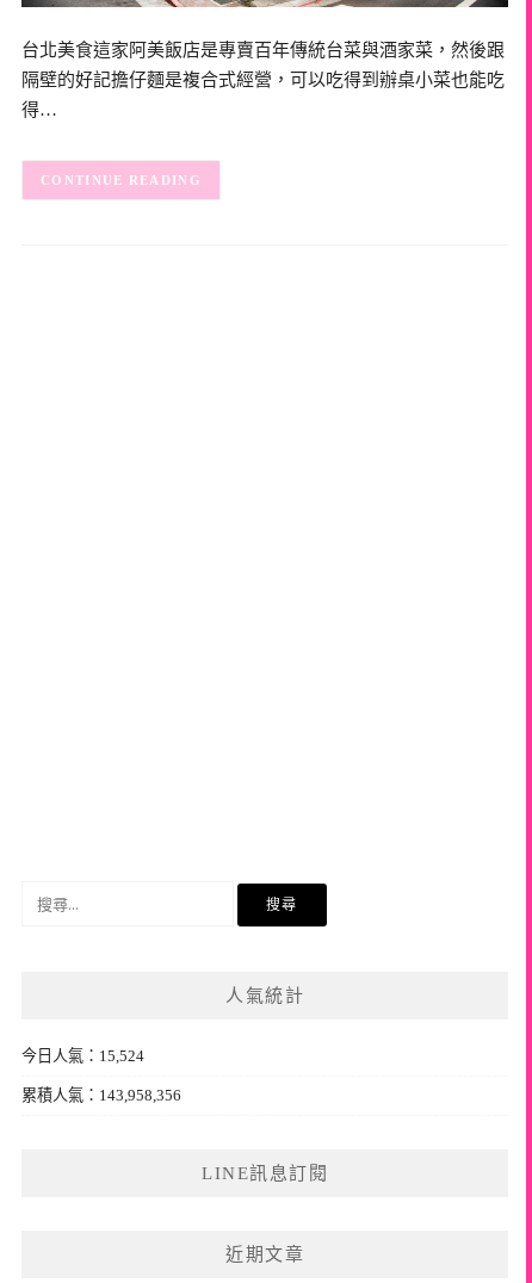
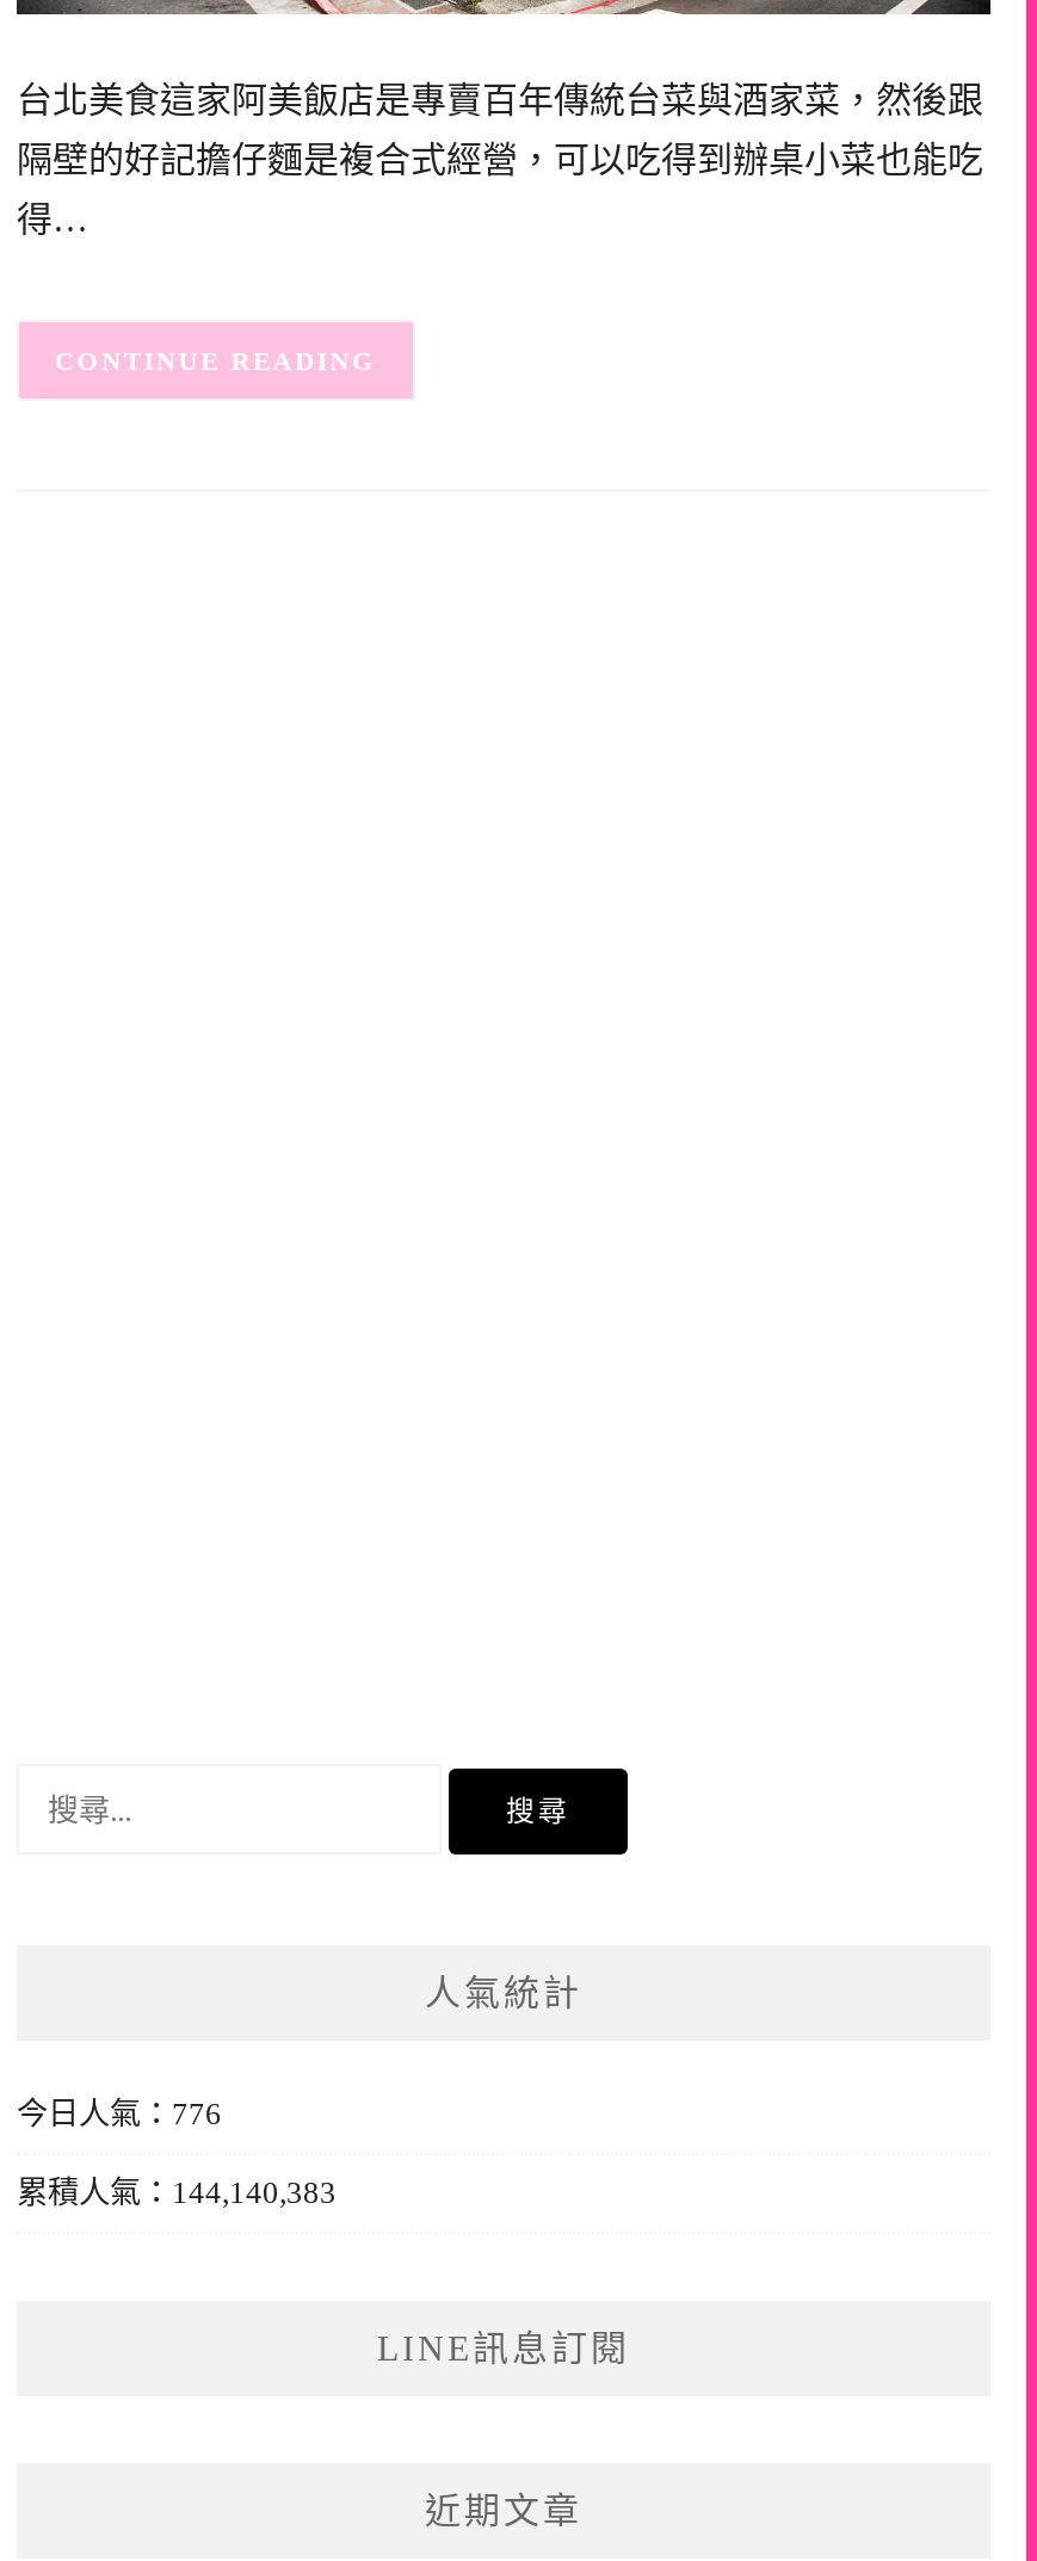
- 今日人氣：15,524
+ 今日人氣：776

- 累積人氣：143,958,356
+ 累積人氣：144,140,383
